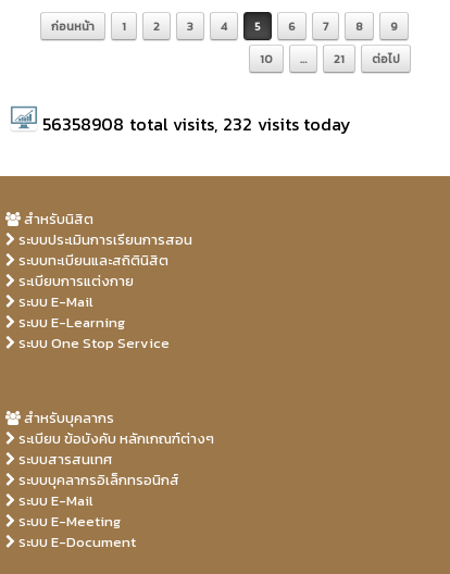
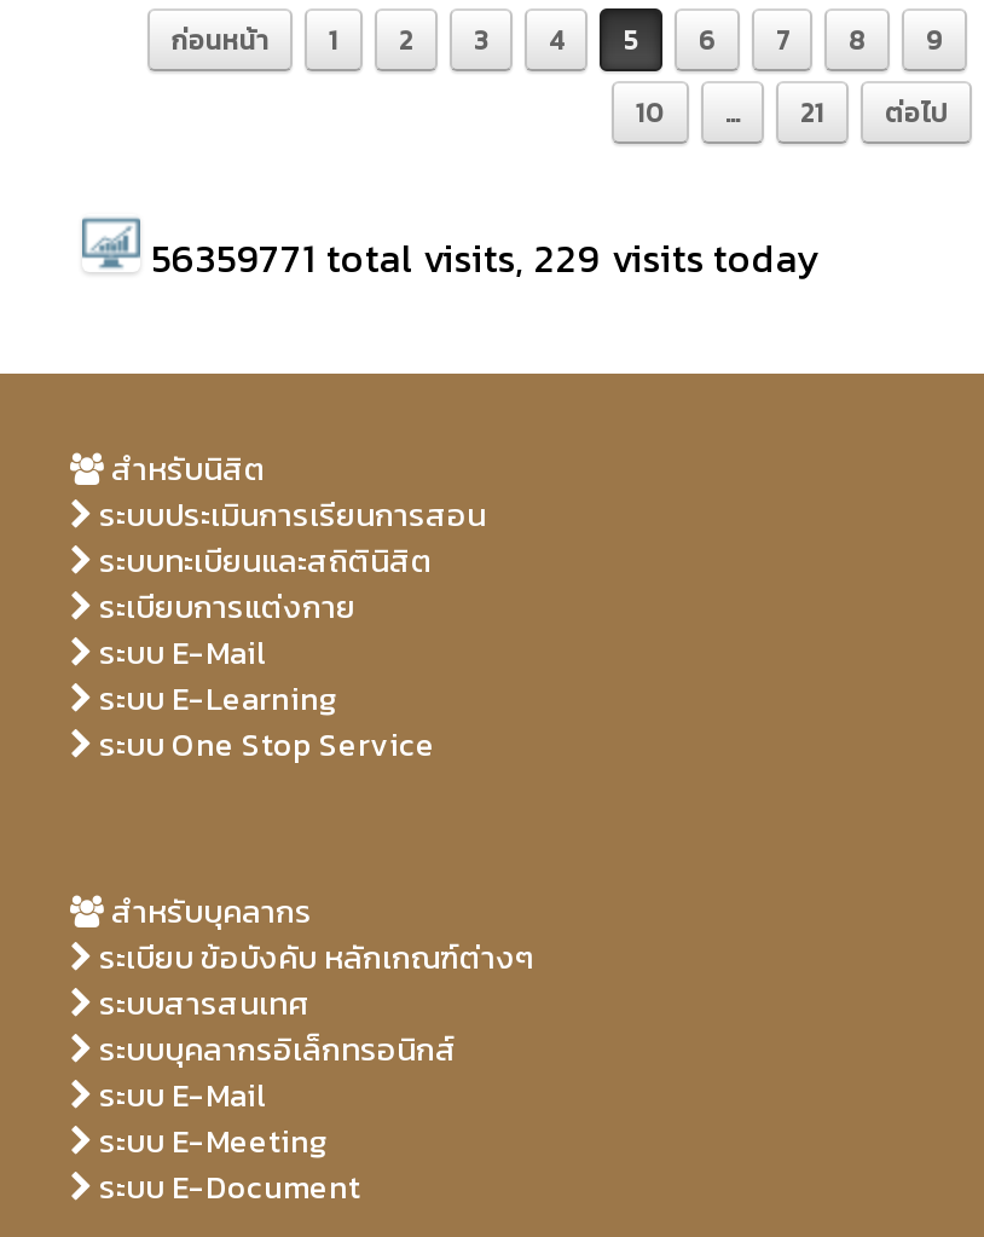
- 56358908 total visits, 232 visits today
+ 56359771 total visits, 229 visits today
